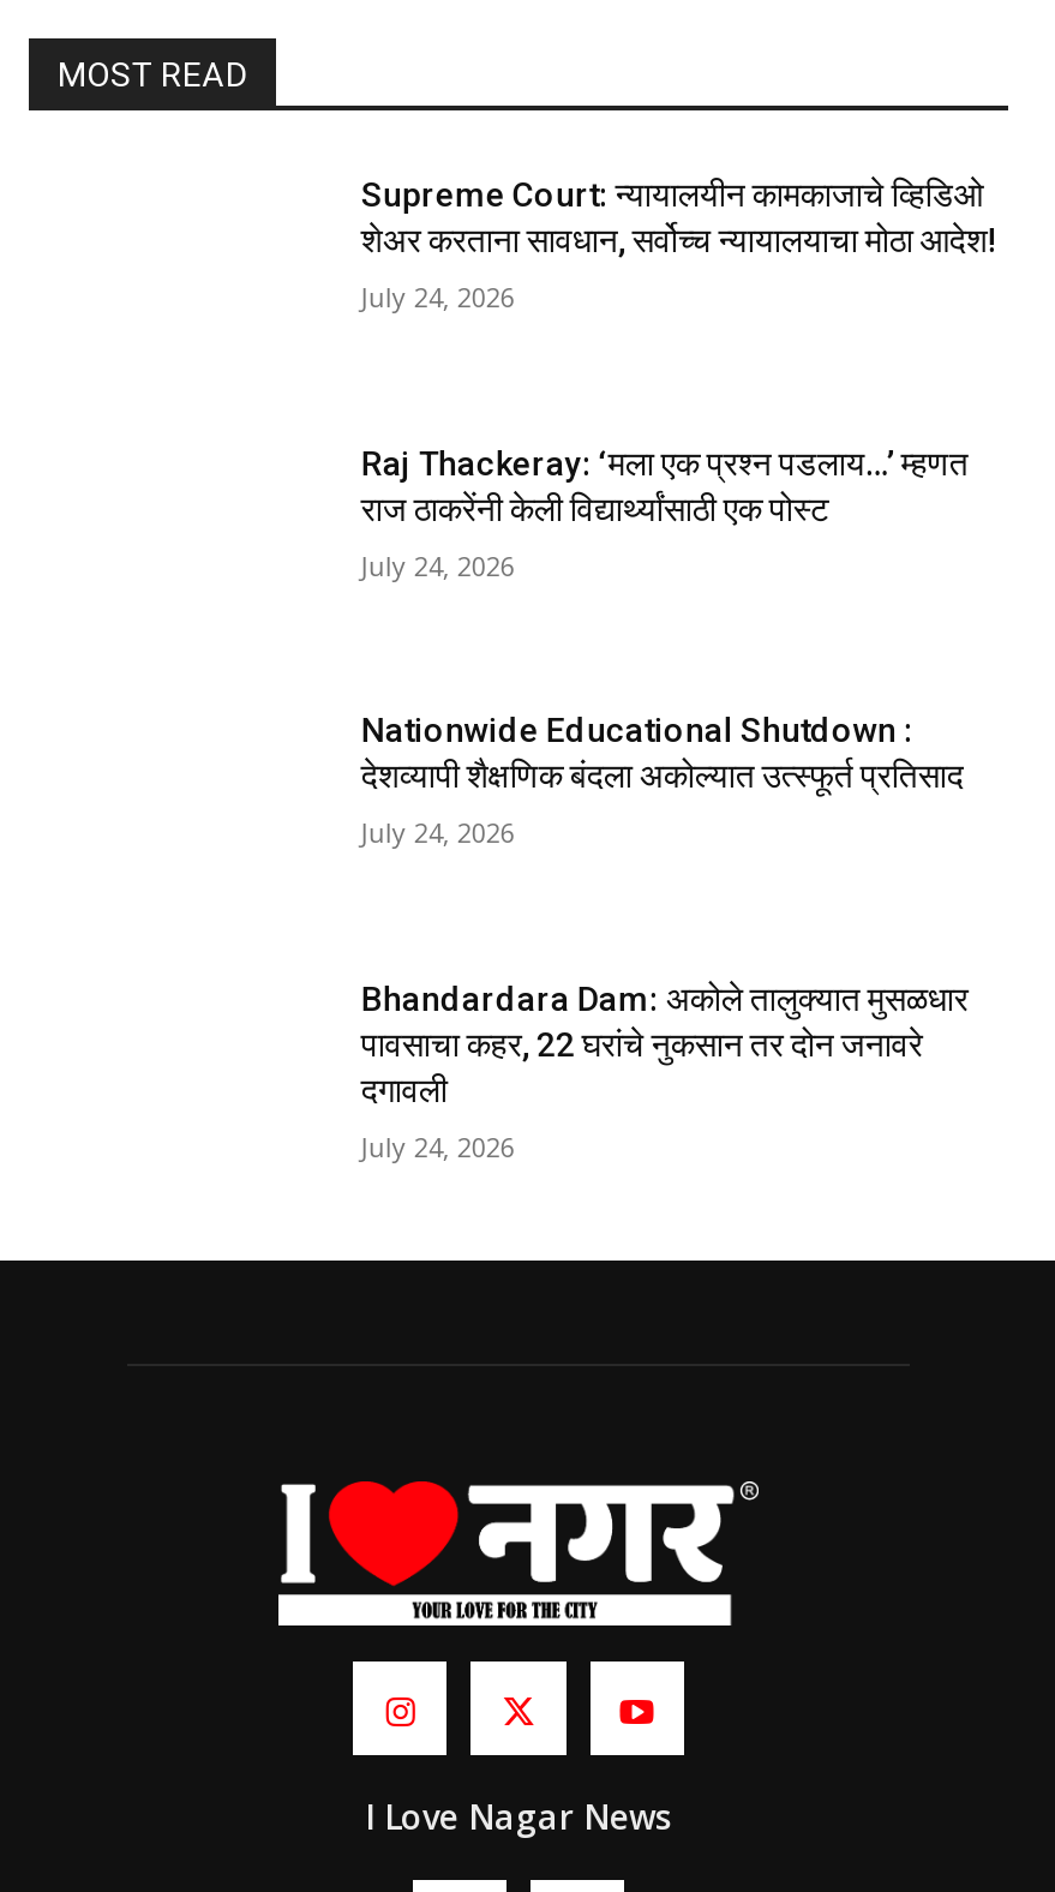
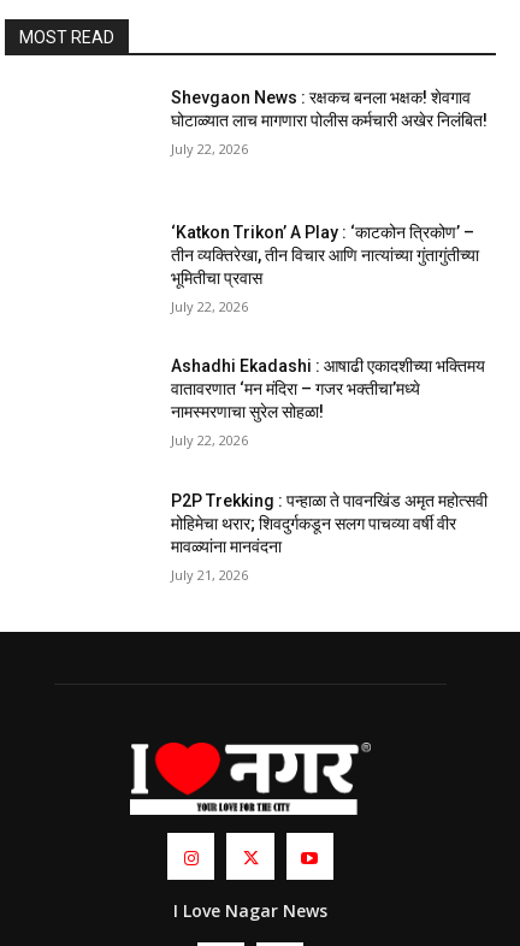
- Supreme Court: न्यायालयीन कामकाजाचे व्हिडिओ
- शेअर करताना सावधान, सर्वोच्च न्यायालयाचा मोठा आदेश!
+ Shevgaon News : रक्षकच बनला भक्षक! शेवगाव
+ घोटाळ्यात लाच मागणारा पोलीस कर्मचारी अखेर निलंबित!

- July 24, 2026
+ July 22, 2026

- Raj Thackeray: ‘मला एक प्रश्न पडलाय…’ म्हणत
- राज ठाकरेंनी केली विद्यार्थ्यांसाठी एक पोस्ट
+ ‘Katkon Trikon’ A Play : ‘काटकोन त्रिकोण’ –
+ तीन व्यक्तिरेखा, तीन विचार आणि नात्यांच्या गुंतागुंतीच्या
+ भूमितीचा प्रवास

- July 24, 2026
+ July 22, 2026

- Nationwide Educational Shutdown :
- देशव्यापी शैक्षणिक बंदला अकोल्यात उत्स्फूर्त प्रतिसाद
+ Ashadhi Ekadashi : आषाढी एकादशीच्या भक्तिमय
+ वातावरणात ‘मन मंदिरा – गजर भक्तीचा’मध्ये
+ नामस्मरणाचा सुरेल सोहळा!

- July 24, 2026
+ July 22, 2026

- Bhandardara Dam: अकोले तालुक्यात मुसळधार
- पावसाचा कहर, 22 घरांचे नुकसान तर दोन जनावरे
- दगावली
+ P2P Trekking : पन्हाळा ते पावनखिंड अमृत महोत्सवी
+ मोहिमेचा थरार; शिवदुर्गकडून सलग पाचव्या वर्षी वीर
+ मावळ्यांना मानवंदना

- July 24, 2026
+ July 21, 2026
